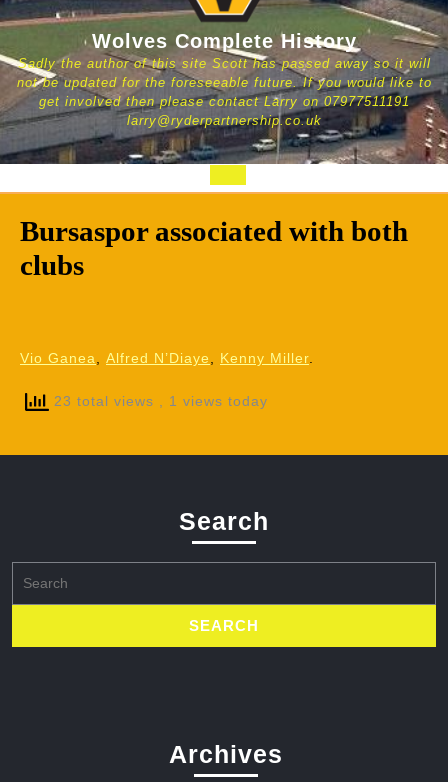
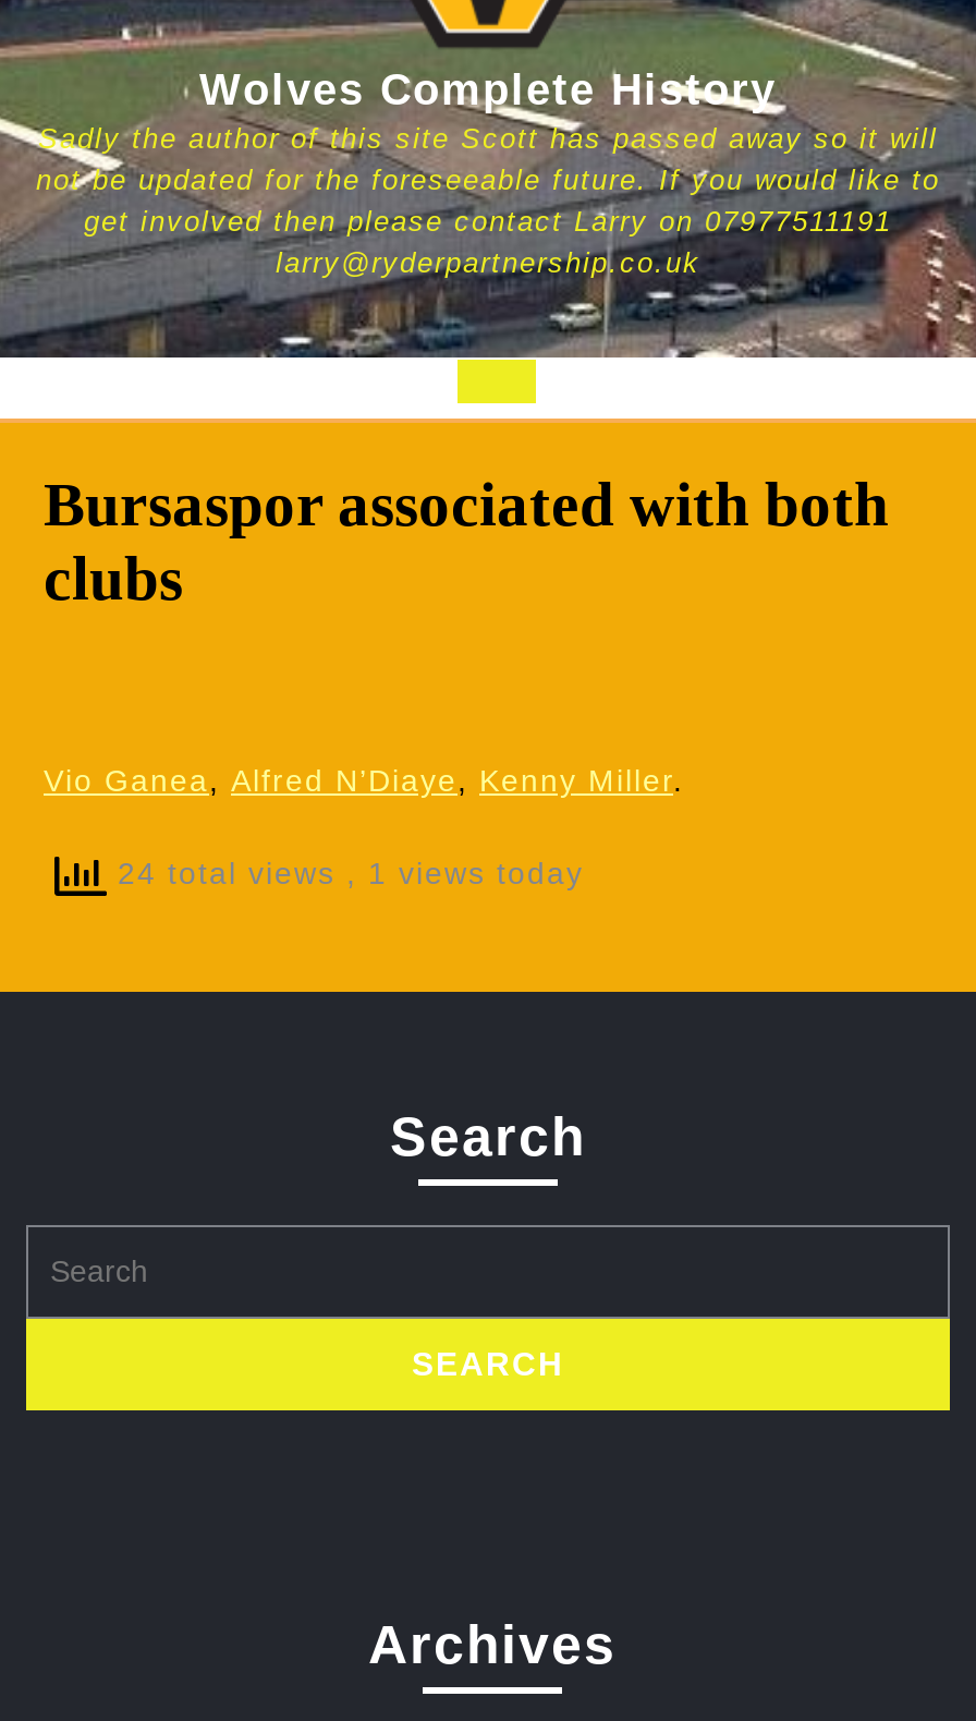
- 23 total views, 1 views today
+ 24 total views, 1 views today
